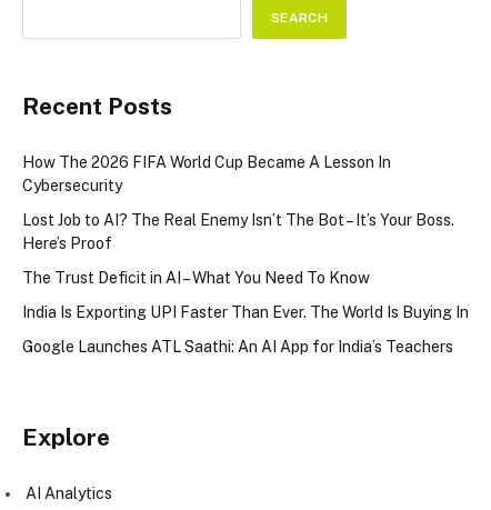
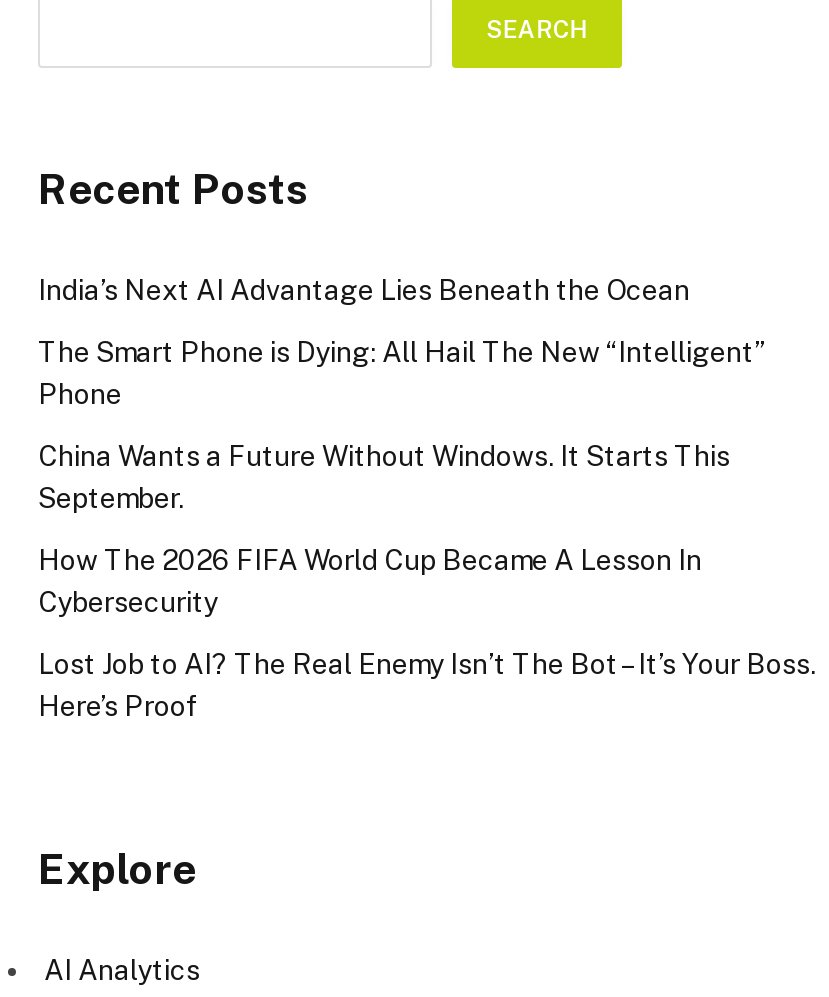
+ India’s Next AI Advantage Lies Beneath the Ocean
+ The Smart Phone is Dying: All Hail The New “Intelligent”
+ Phone
+ China Wants a Future Without Windows. It Starts This
+ September.

moved down: How The 2026 FIFA World Cup Became A Lesson In | Cybersecurity | Lost Job to AI? The Real Enemy Isn’t The Bot – It’s Your Boss. | Here’s Proof

- The Trust Deficit in AI – What You Need To Know
- India Is Exporting UPI Faster Than Ever. The World Is Buying In
- Google Launches ATL Saathi: An AI App for India’s Teachers
